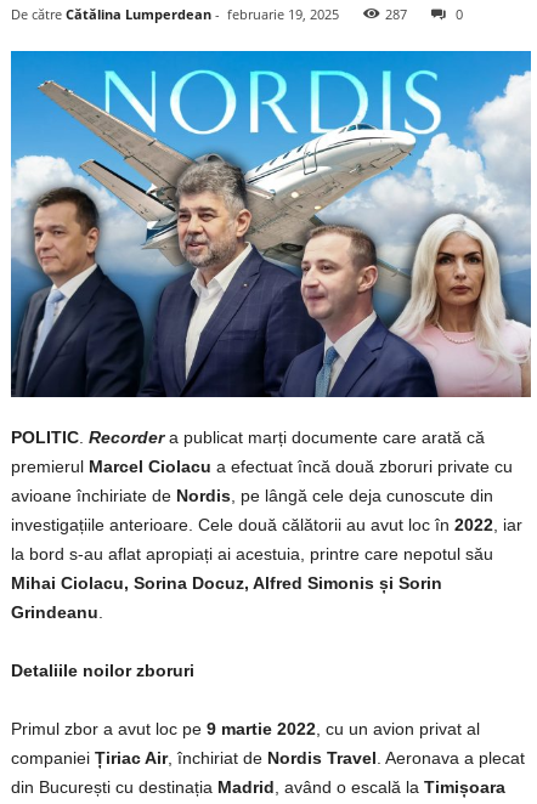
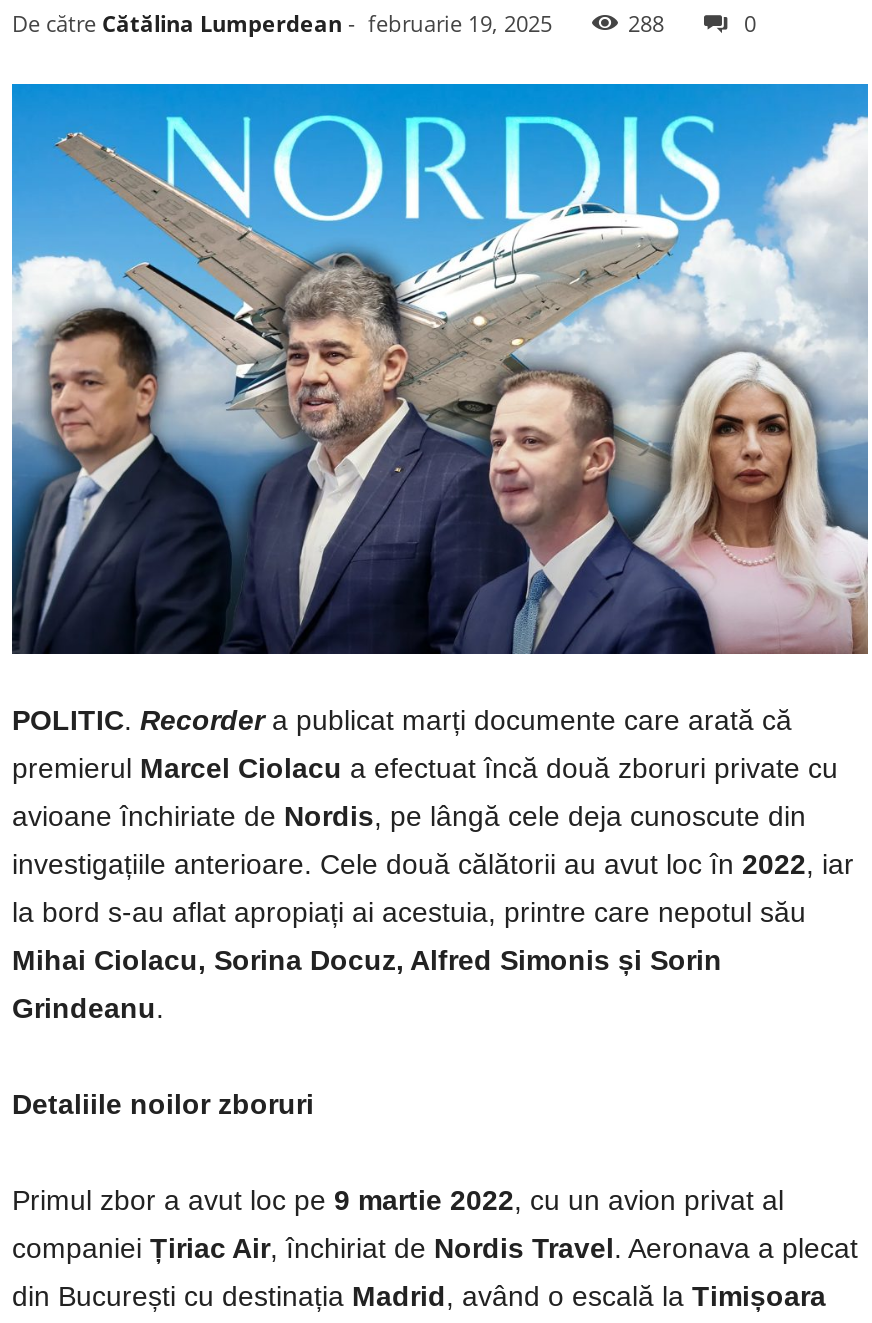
- 287
+ 288
